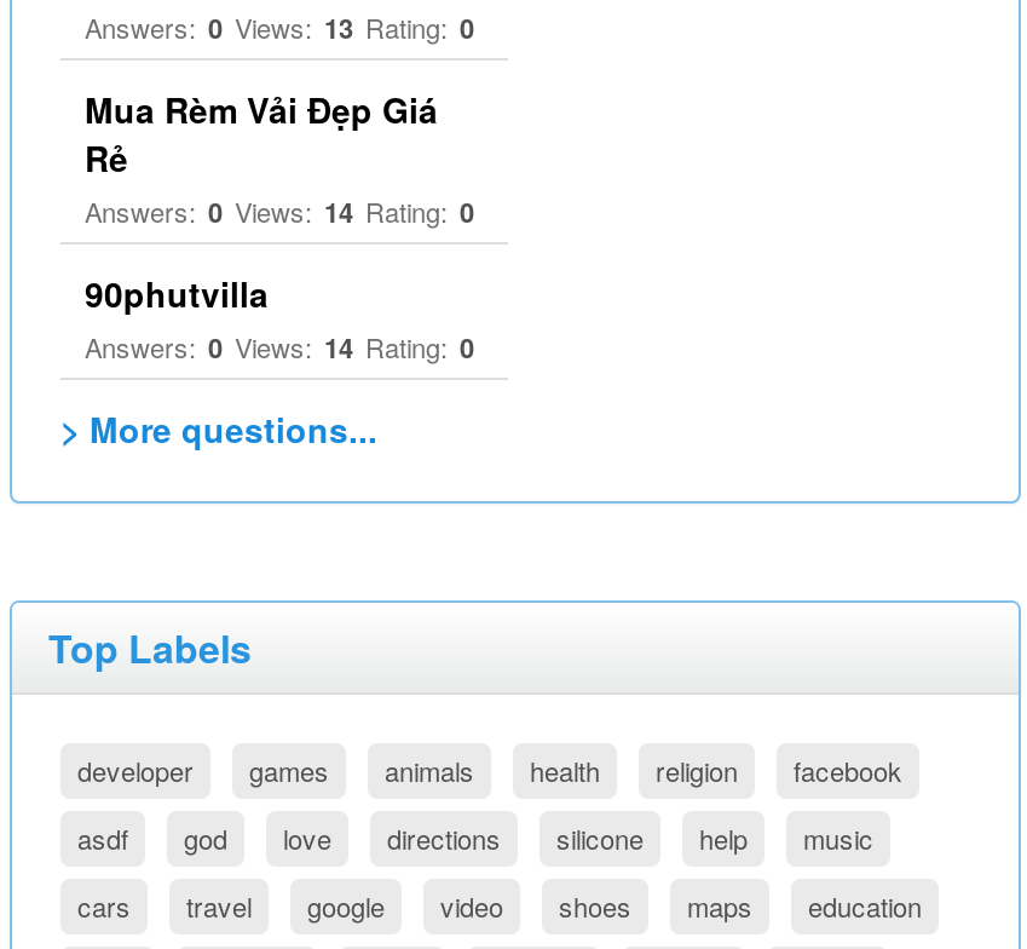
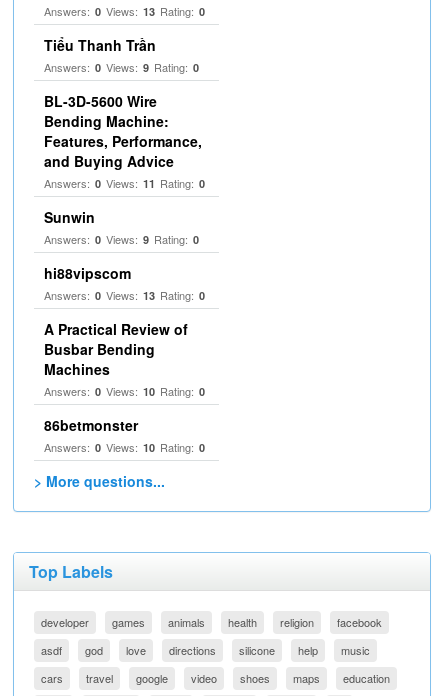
- Mua Rèm Vải Đẹp Giá
- Rẻ
- Answers: 0 Views: 14 Rating: 0
- 90phutvilla
- Answers: 0 Views: 14 Rating: 0
+ Tiểu Thanh Trần
+ Answers: 0 Views: 9 Rating: 0
+ BL-3D-5600 Wire
+ Bending Machine:
+ Features, Performance,
+ and Buying Advice
+ Answers: 0 Views: 11 Rating: 0
+ Sunwin
+ Answers: 0 Views: 9 Rating: 0
+ hi88vipscom
+ Answers: 0 Views: 13 Rating: 0
+ A Practical Review of
+ Busbar Bending
+ Machines
+ Answers: 0 Views: 10 Rating: 0
+ 86betmonster
+ Answers: 0 Views: 10 Rating: 0
